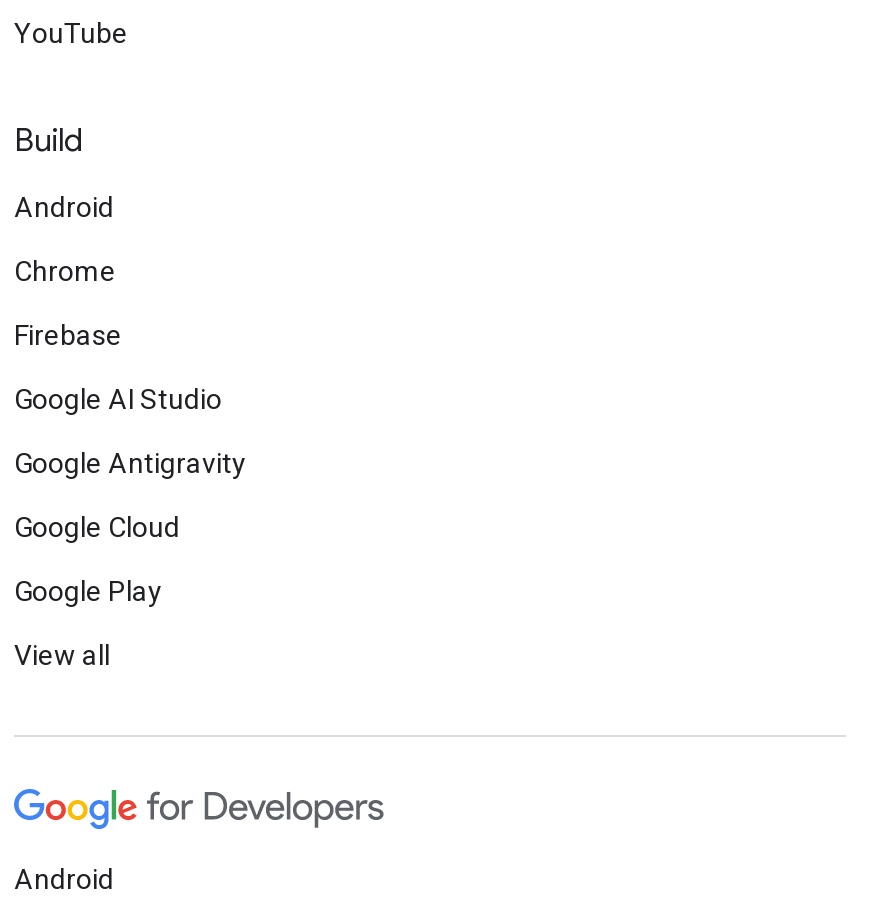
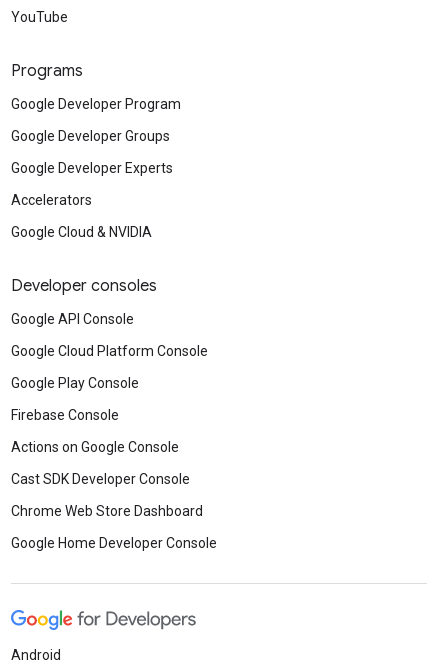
- Build
- Android
- Chrome
- Firebase
- Google AI Studio
- Google Antigravity
- Google Cloud
- Google Play
- View all
+ Programs
+ Google Developer Program
+ Google Developer Groups
+ Google Developer Experts
+ Accelerators
+ Google Cloud & NVIDIA
+ Developer consoles
+ Google API Console
+ Google Cloud Platform Console
+ Google Play Console
+ Firebase Console
+ Actions on Google Console
+ Cast SDK Developer Console
+ Chrome Web Store Dashboard
+ Google Home Developer Console
